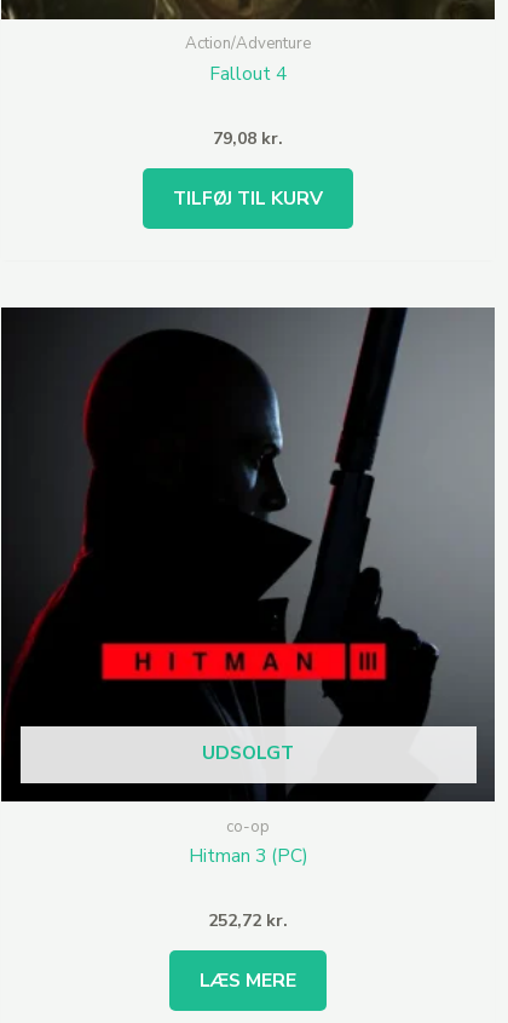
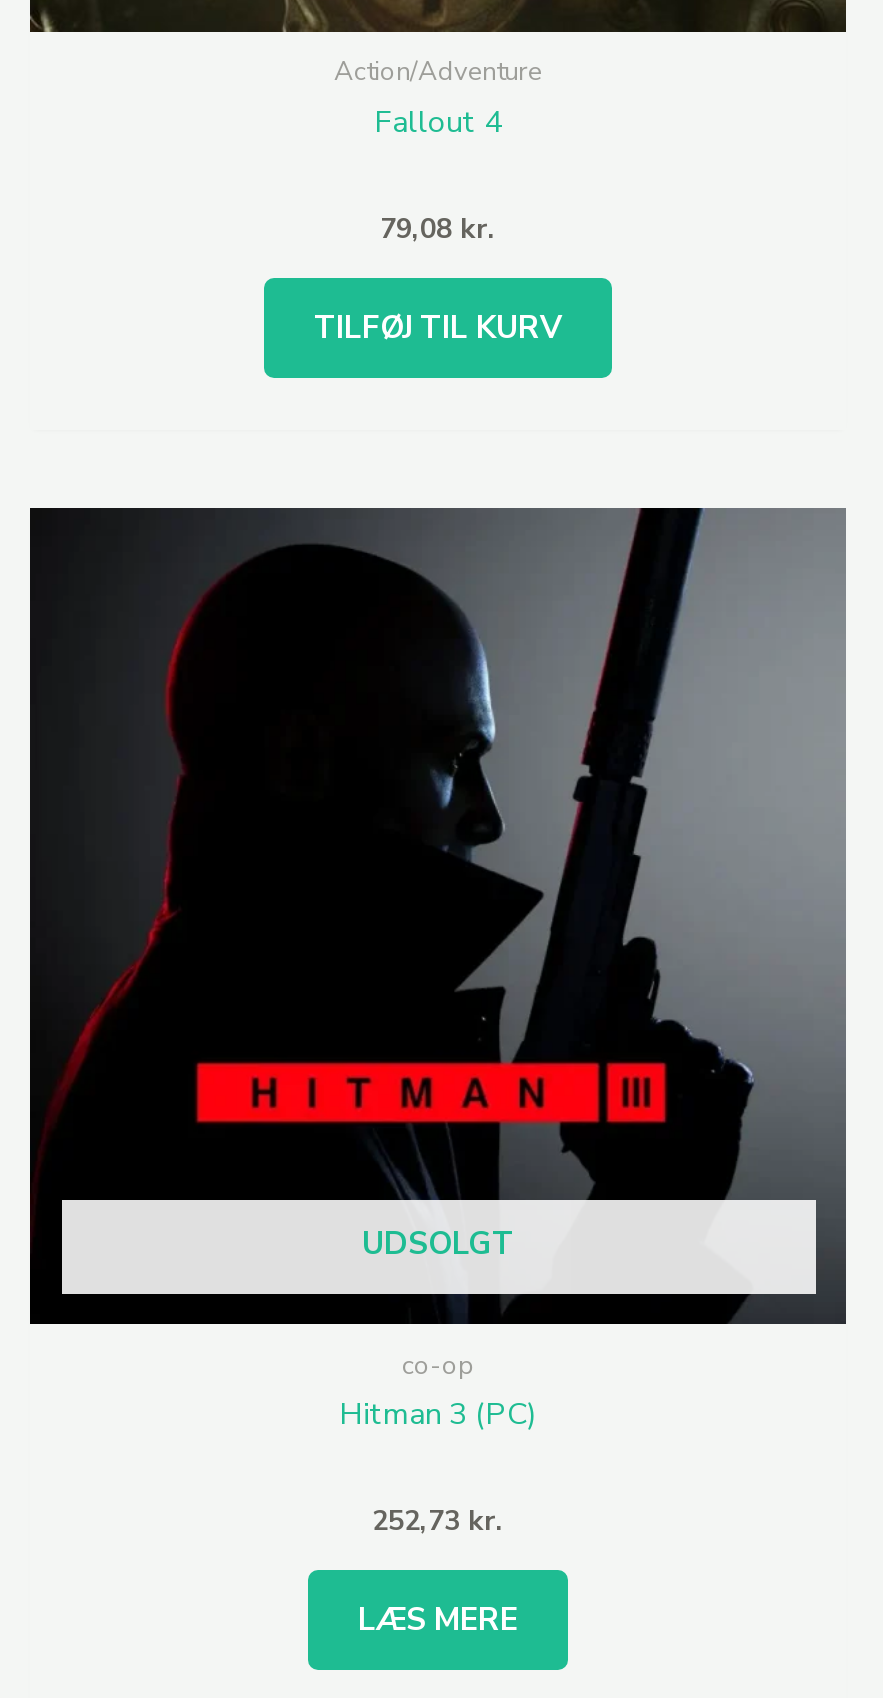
- 252,72 kr.
+ 252,73 kr.
